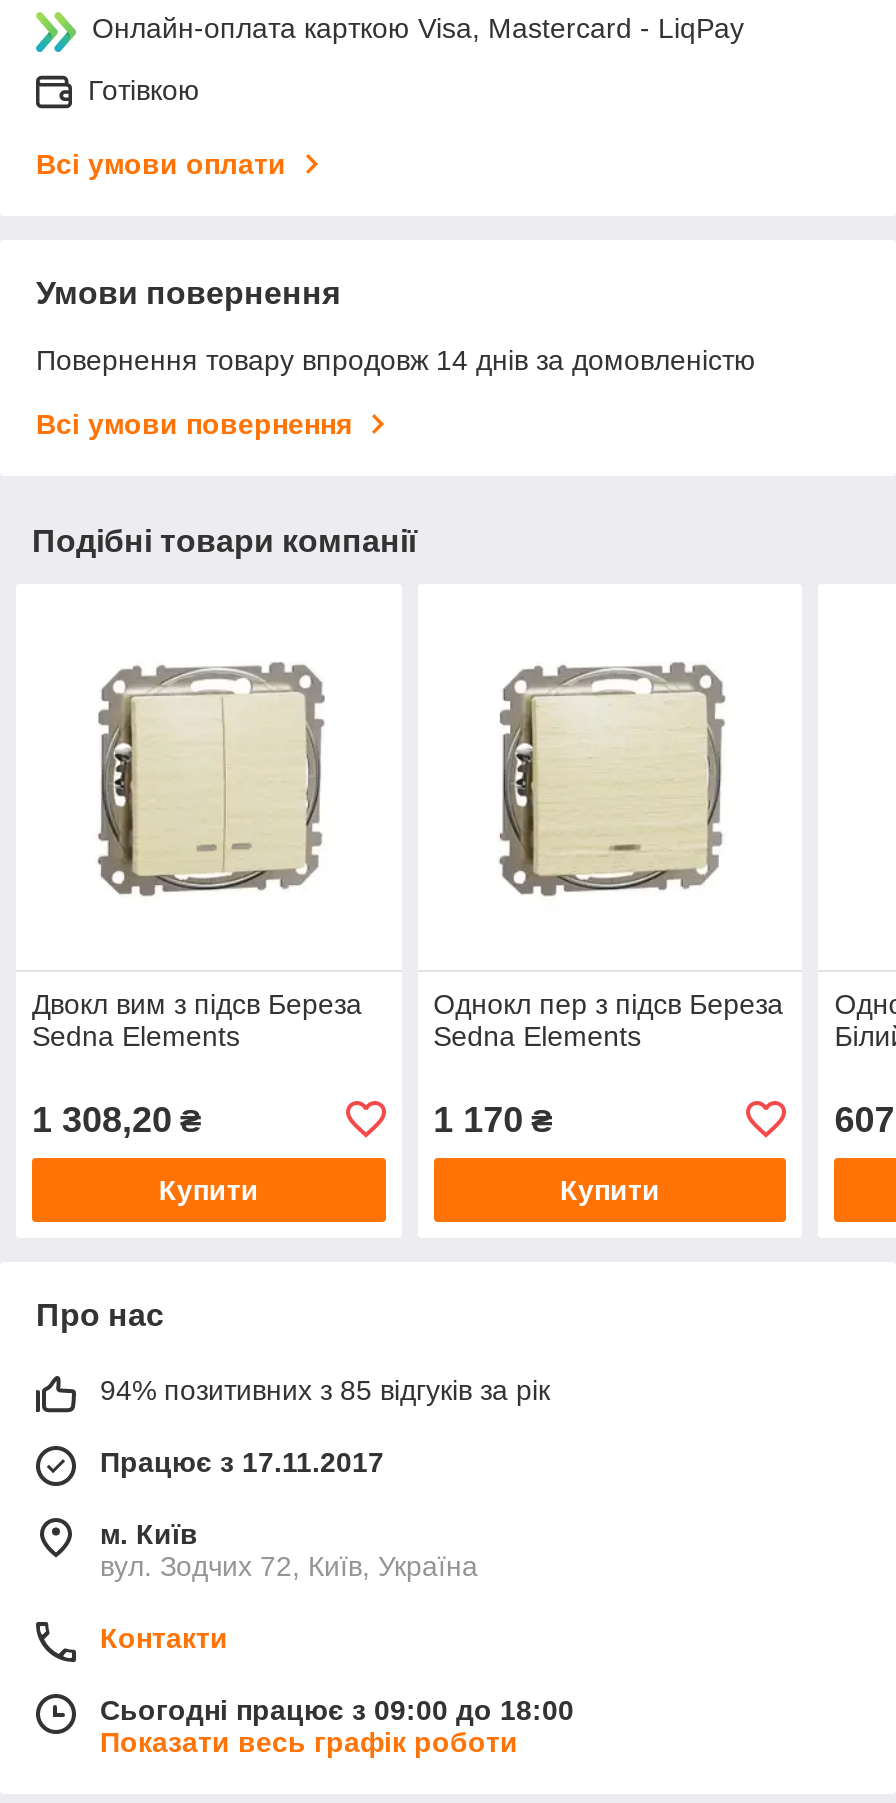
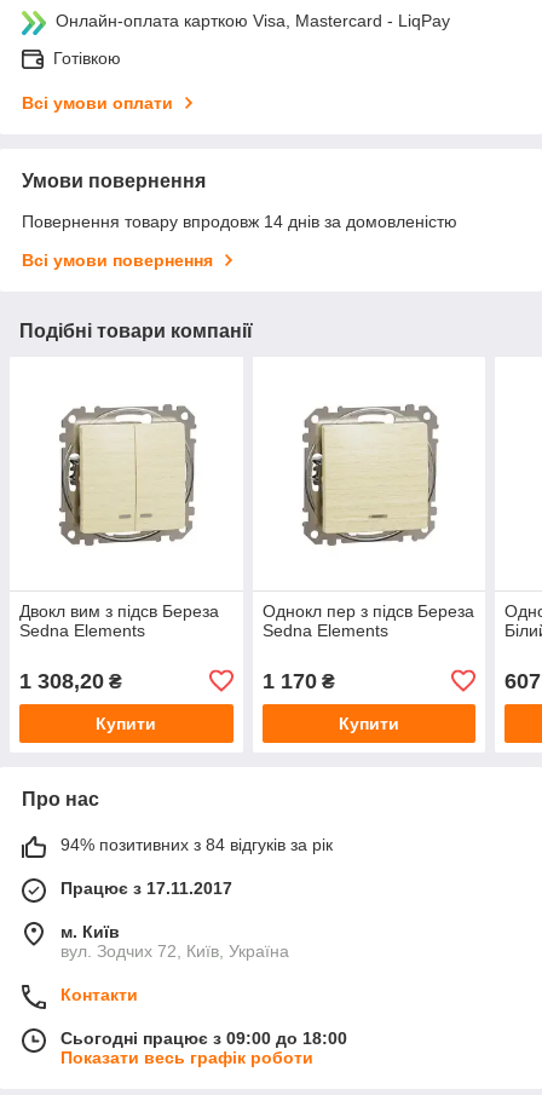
- 94% позитивних з 85 відгуків за рік
+ 94% позитивних з 84 відгуків за рік
